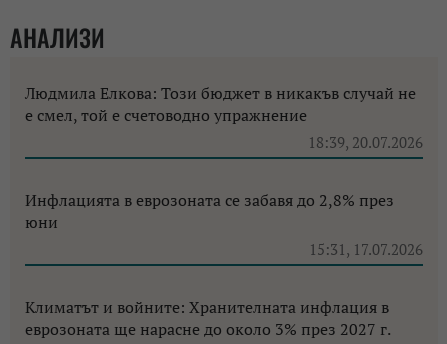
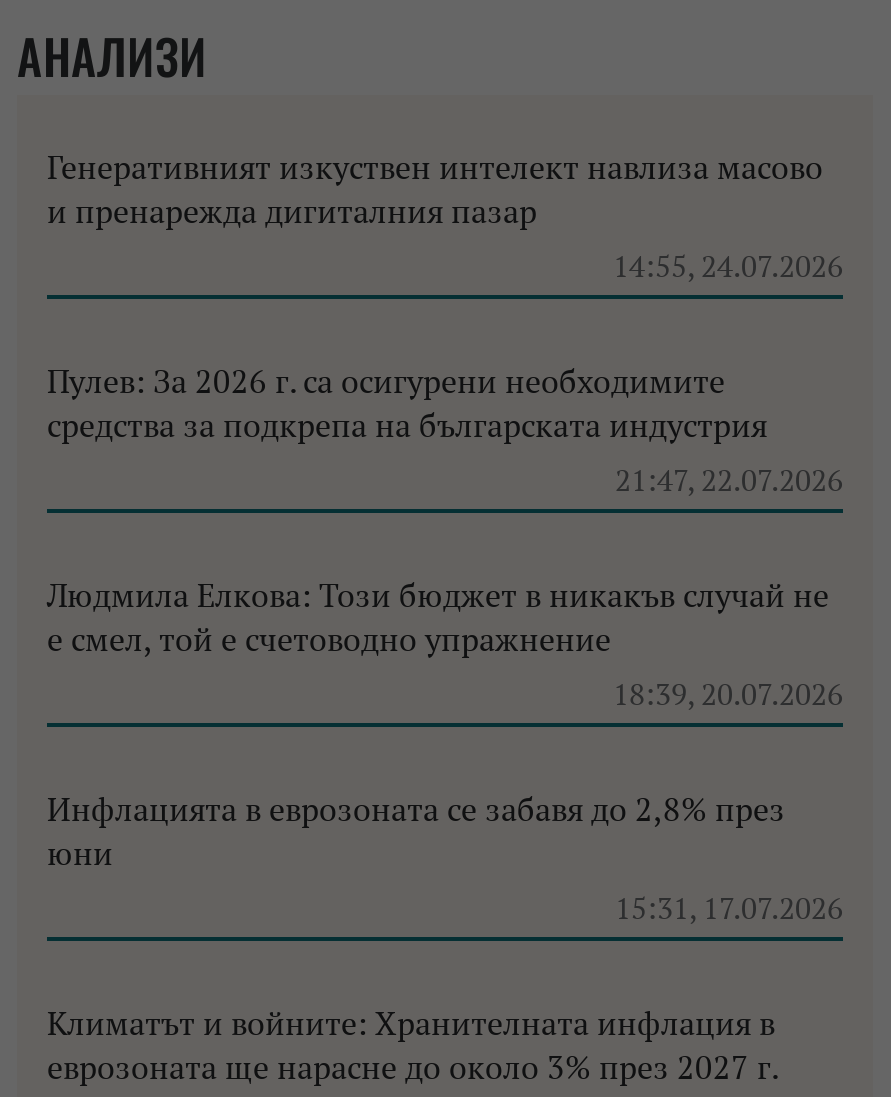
+ Генеративният изкуствен интелект навлиза масово
+ и пренарежда дигиталния пазар
+ 14:55, 24.07.2026
+ Пулев: За 2026 г. са осигурени необходимите
+ средства за подкрепа на българската индустрия
+ 21:47, 22.07.2026
